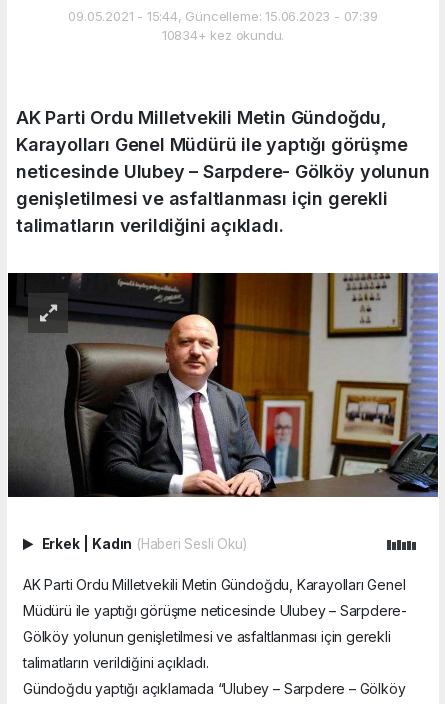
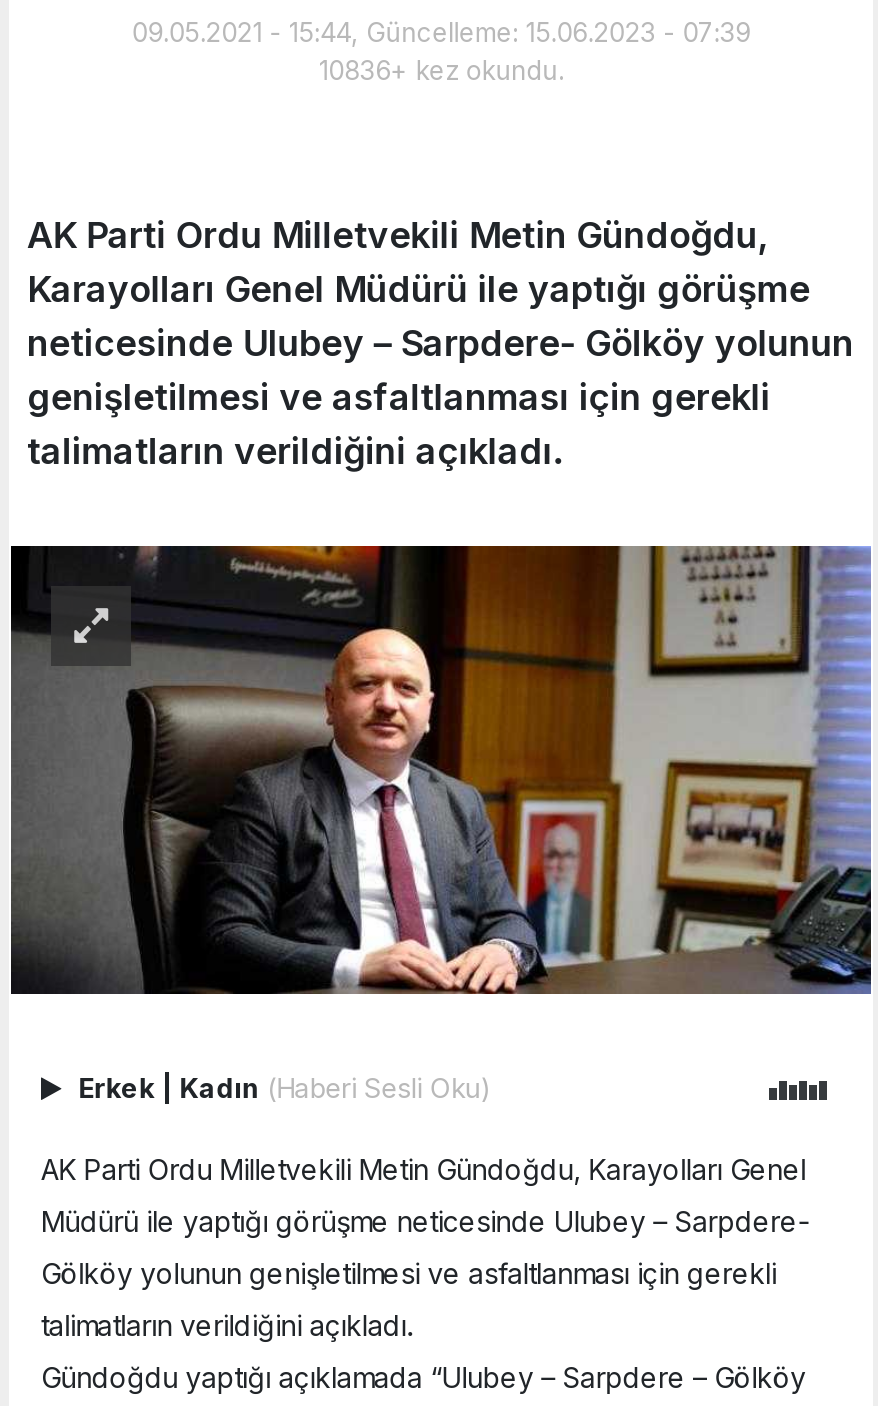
- 10834+ kez okundu.
+ 10836+ kez okundu.
